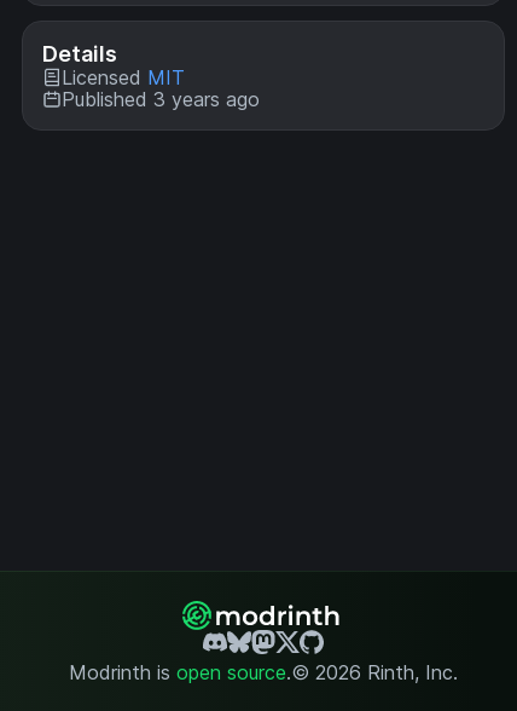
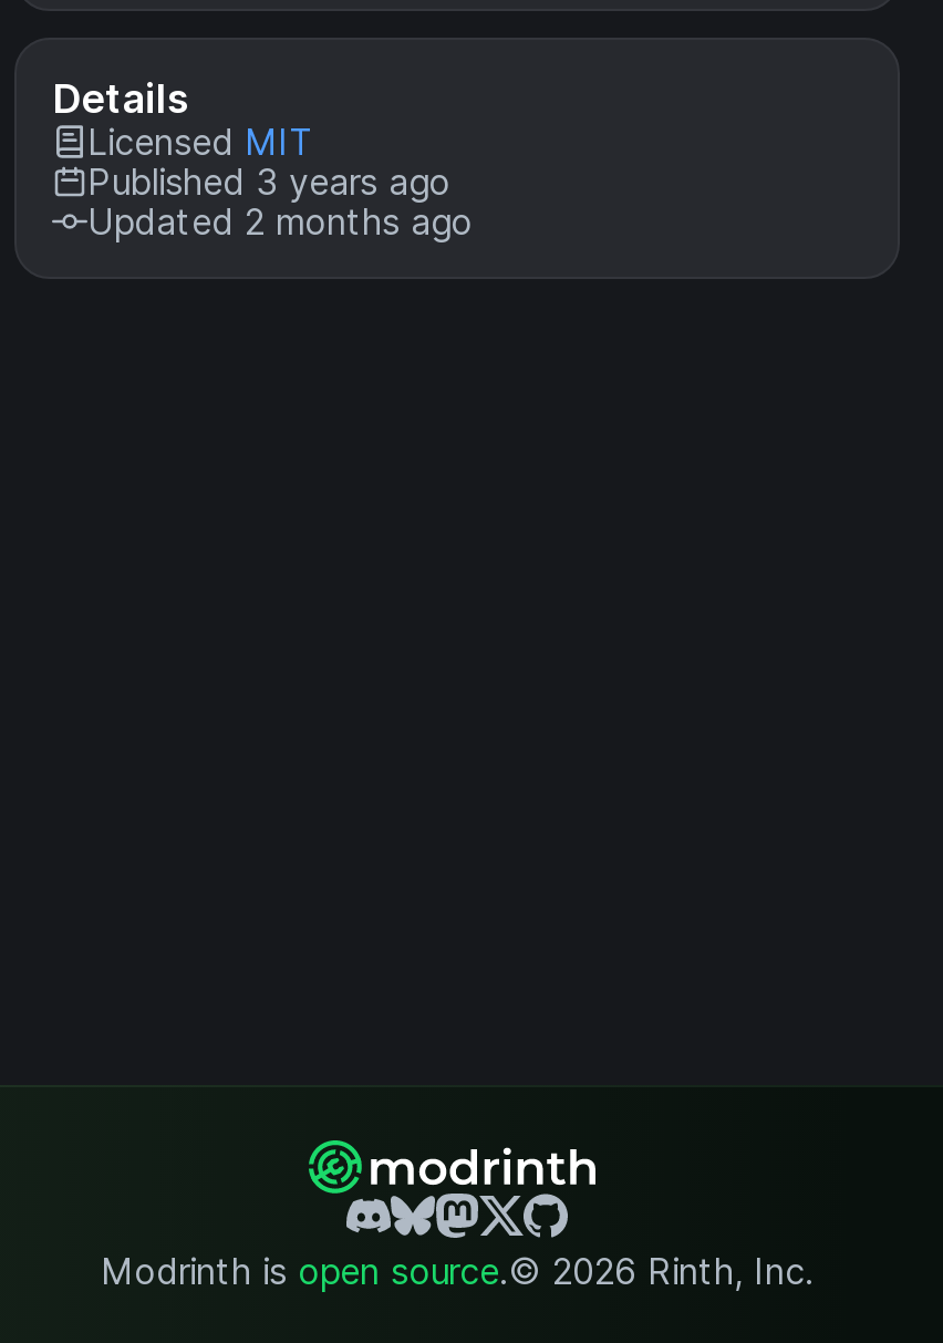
+ Updated 2 months ago
